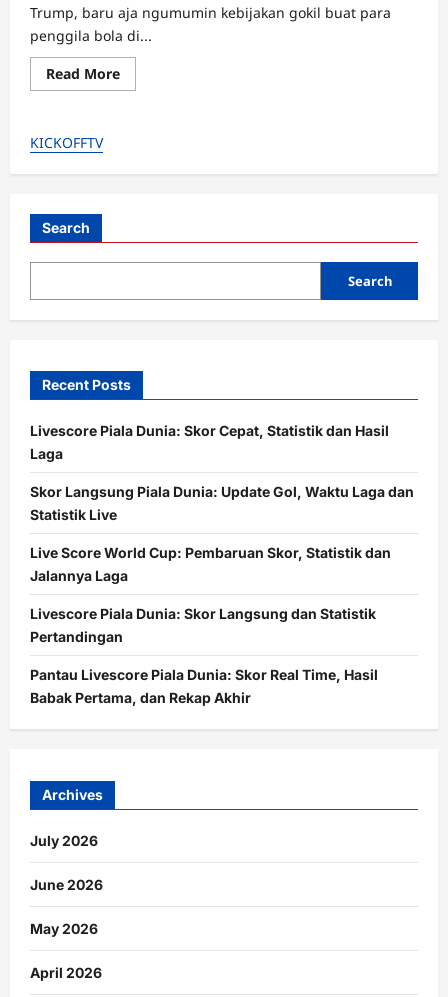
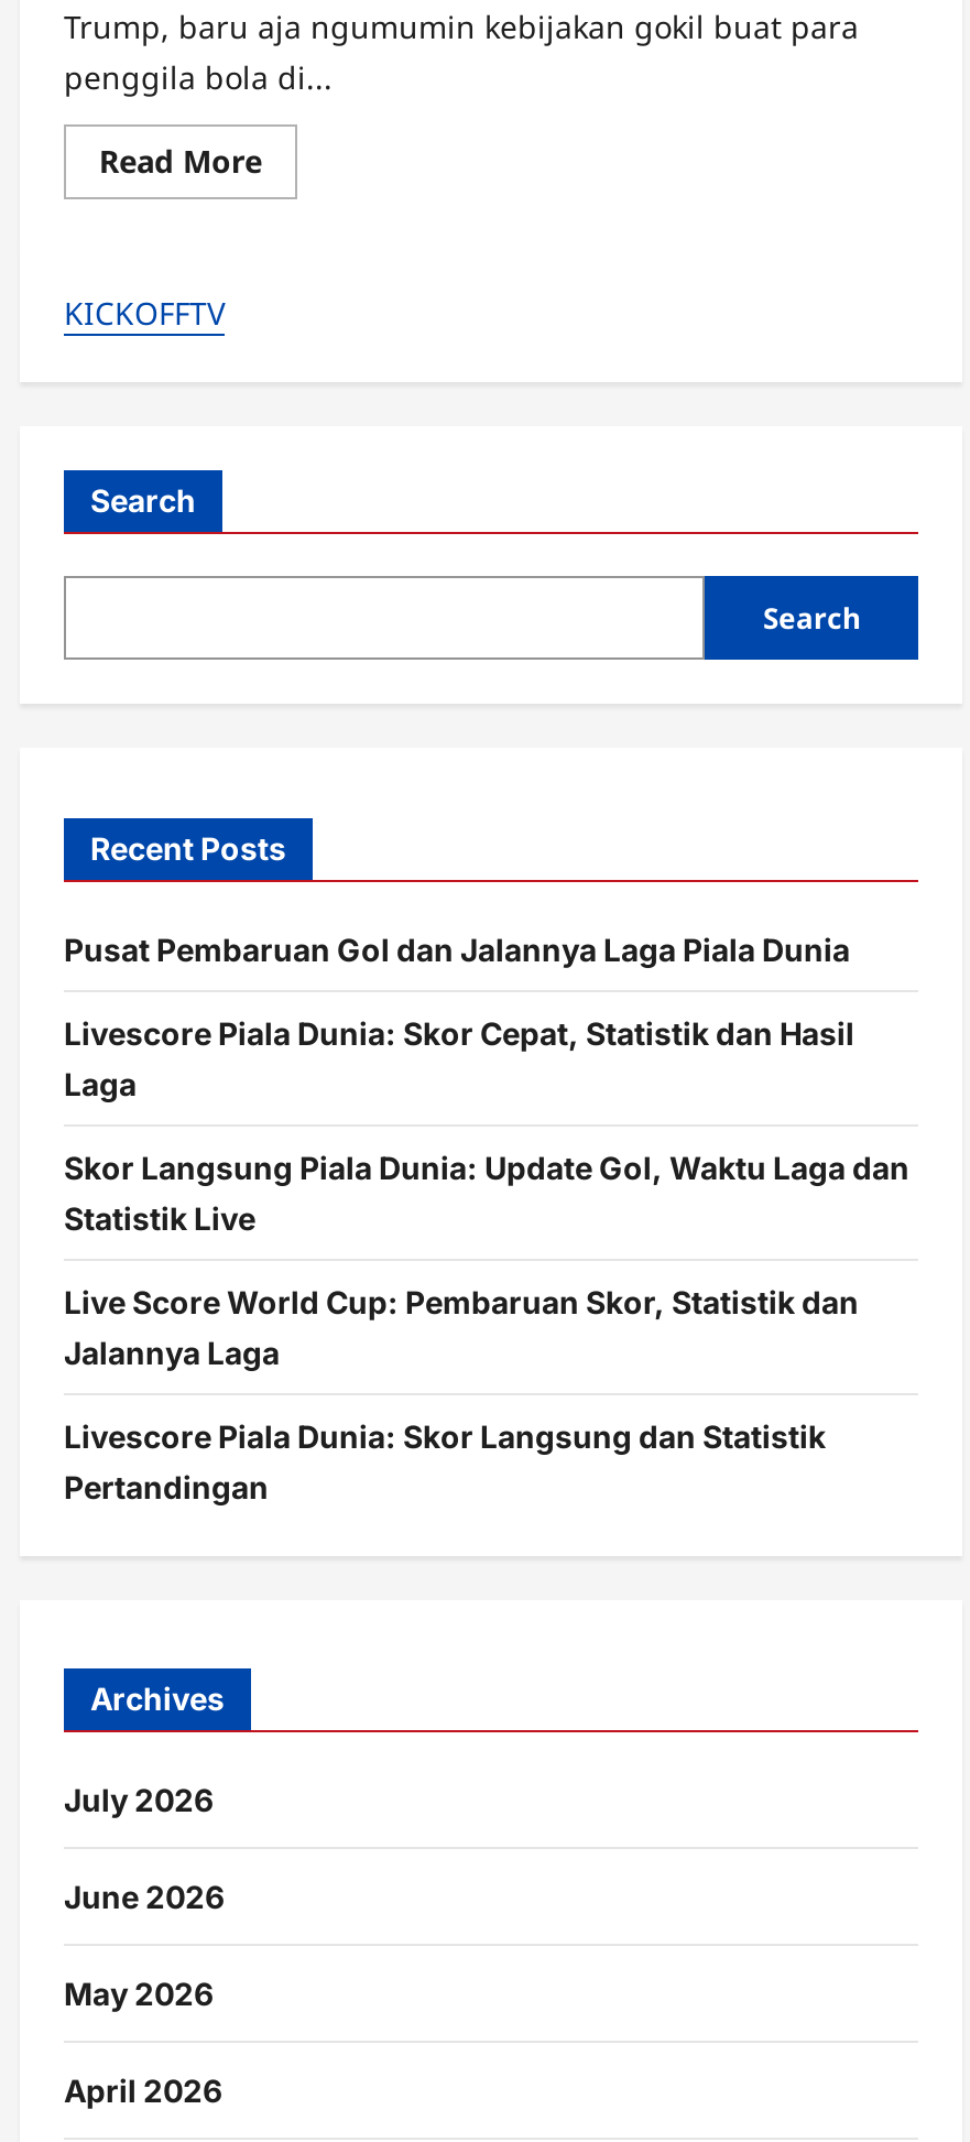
+ Pusat Pembaruan Gol dan Jalannya Laga Piala Dunia

moved down: Livescore Piala Dunia: Skor Cepat, Statistik dan Hasil | Laga | Skor Langsung Piala Dunia: Update Gol, Waktu Laga dan | Statistik Live | Live Score World Cup: Pembaruan Skor, Statistik dan | Jalannya Laga | Livescore Piala Dunia: Skor Langsung dan Statistik | Pertandingan

- Pantau Livescore Piala Dunia: Skor Real Time, Hasil
- Babak Pertama, dan Rekap Akhir
